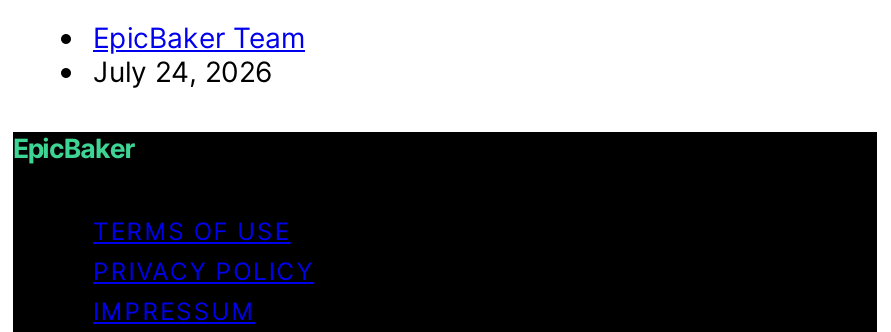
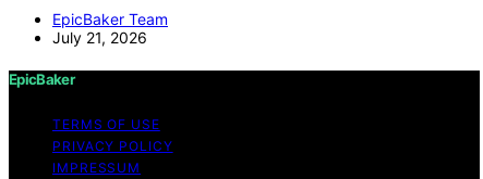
- July 24, 2026
+ July 21, 2026
